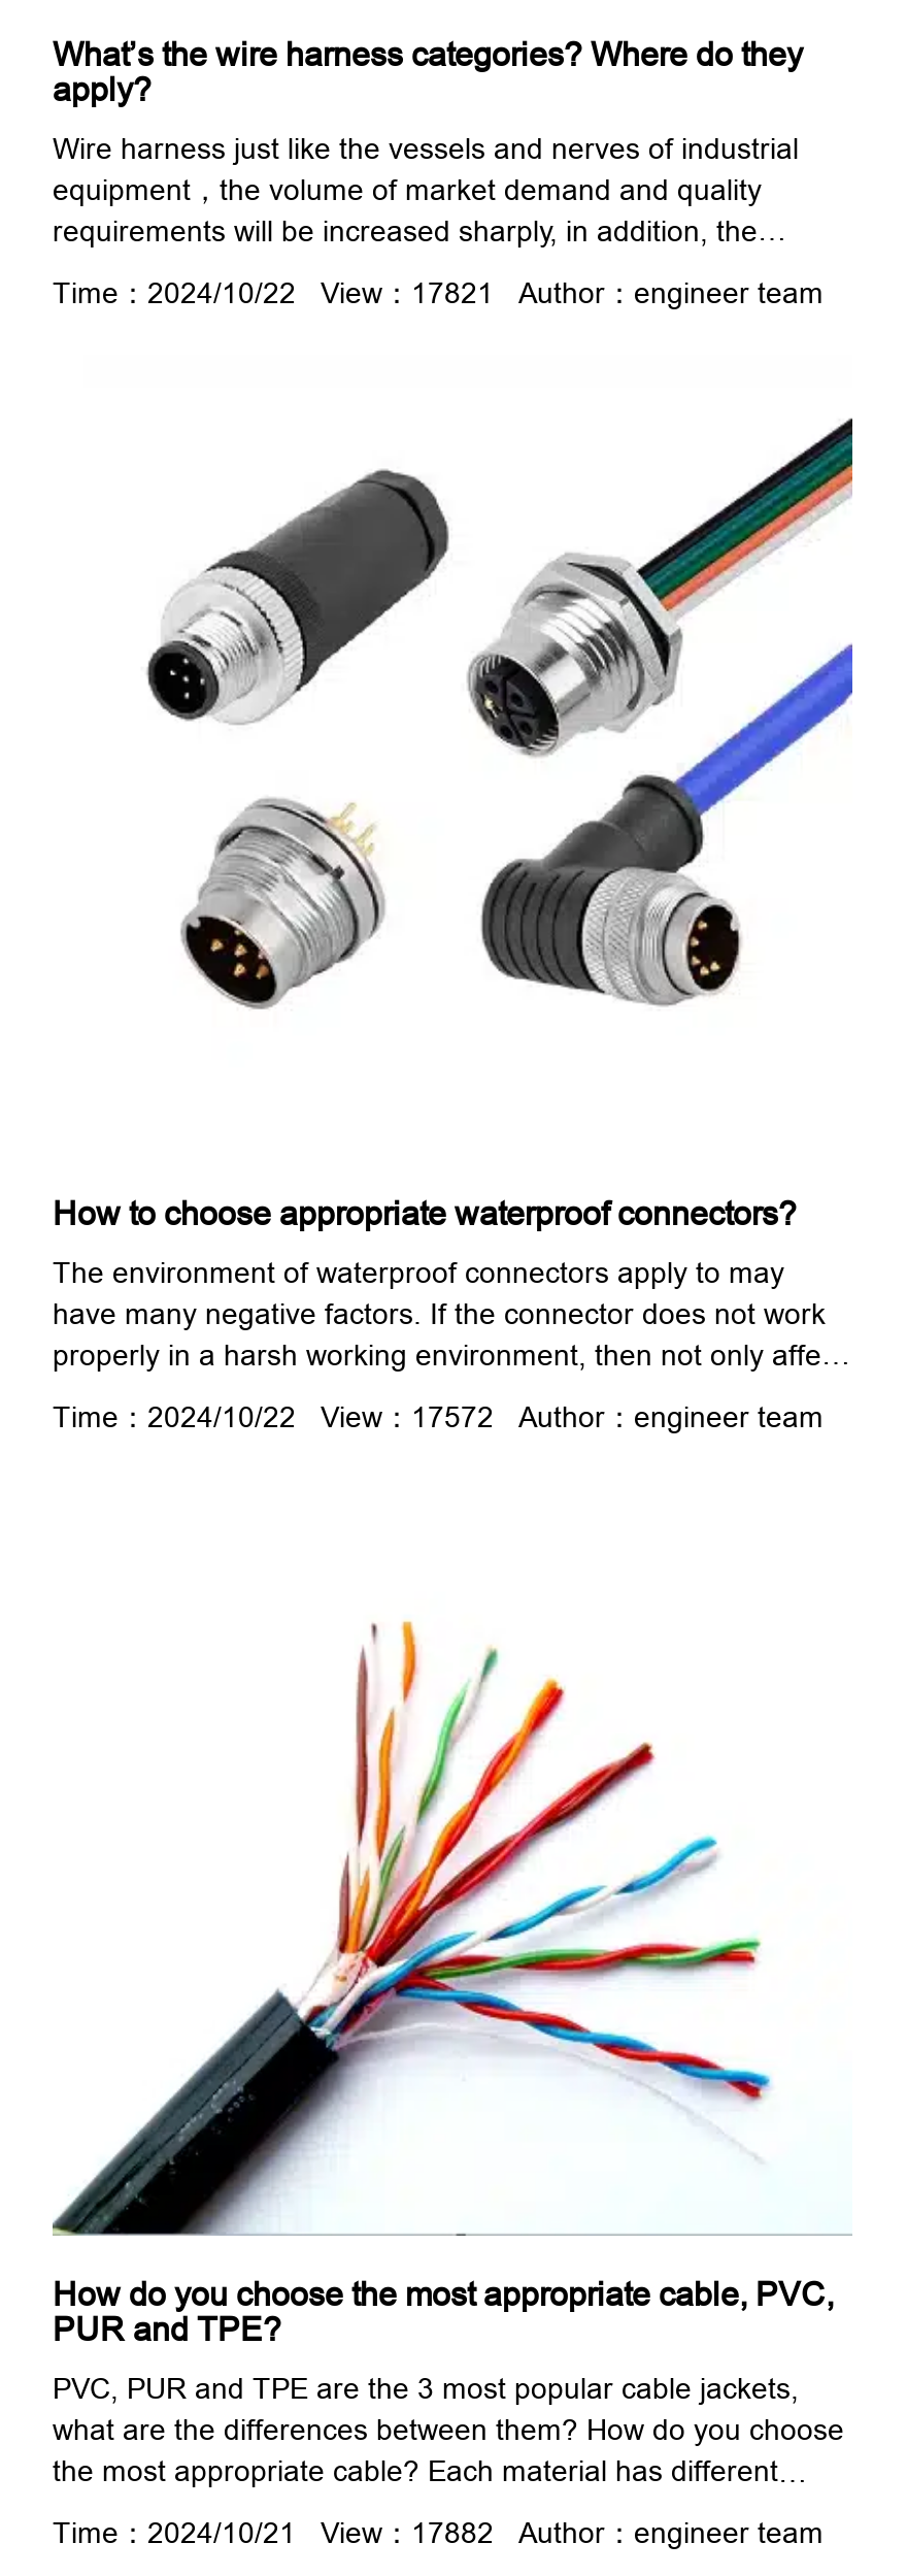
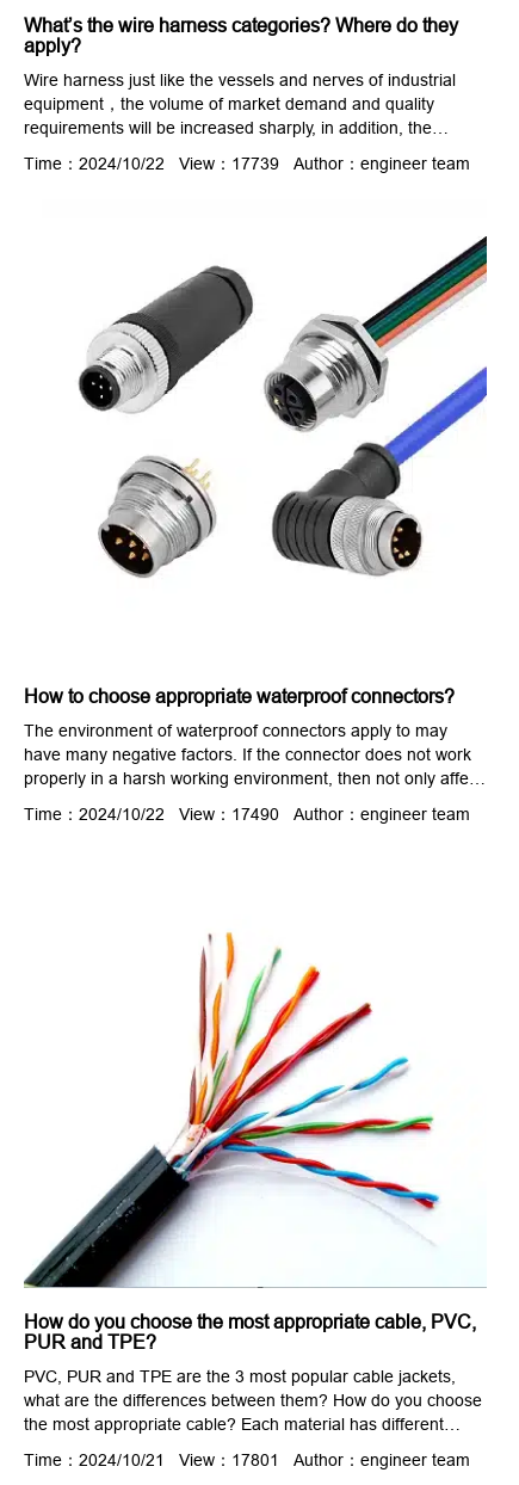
- Time：2024/10/22 View：17821 Author：engineer team
+ Time：2024/10/22 View：17739 Author：engineer team

- Time：2024/10/22 View：17572 Author：engineer team
+ Time：2024/10/22 View：17490 Author：engineer team

- Time：2024/10/21 View：17882 Author：engineer team
+ Time：2024/10/21 View：17801 Author：engineer team
